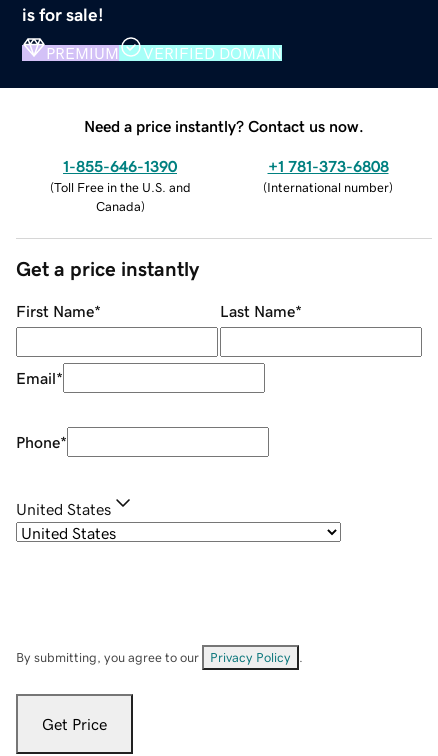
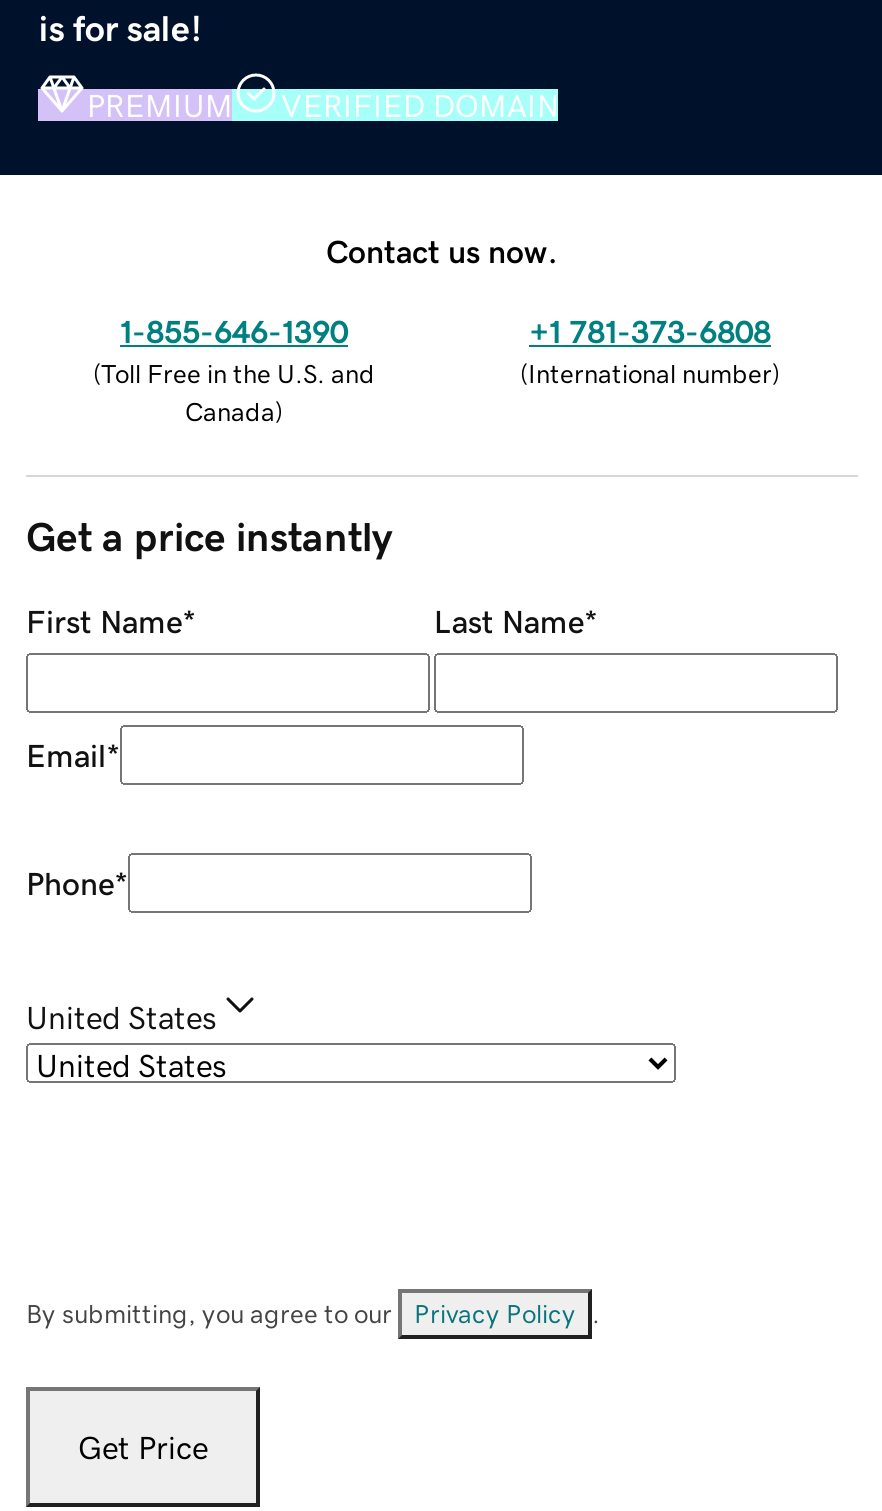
- Need a price instantly? Contact us now.
+ Contact us now.
